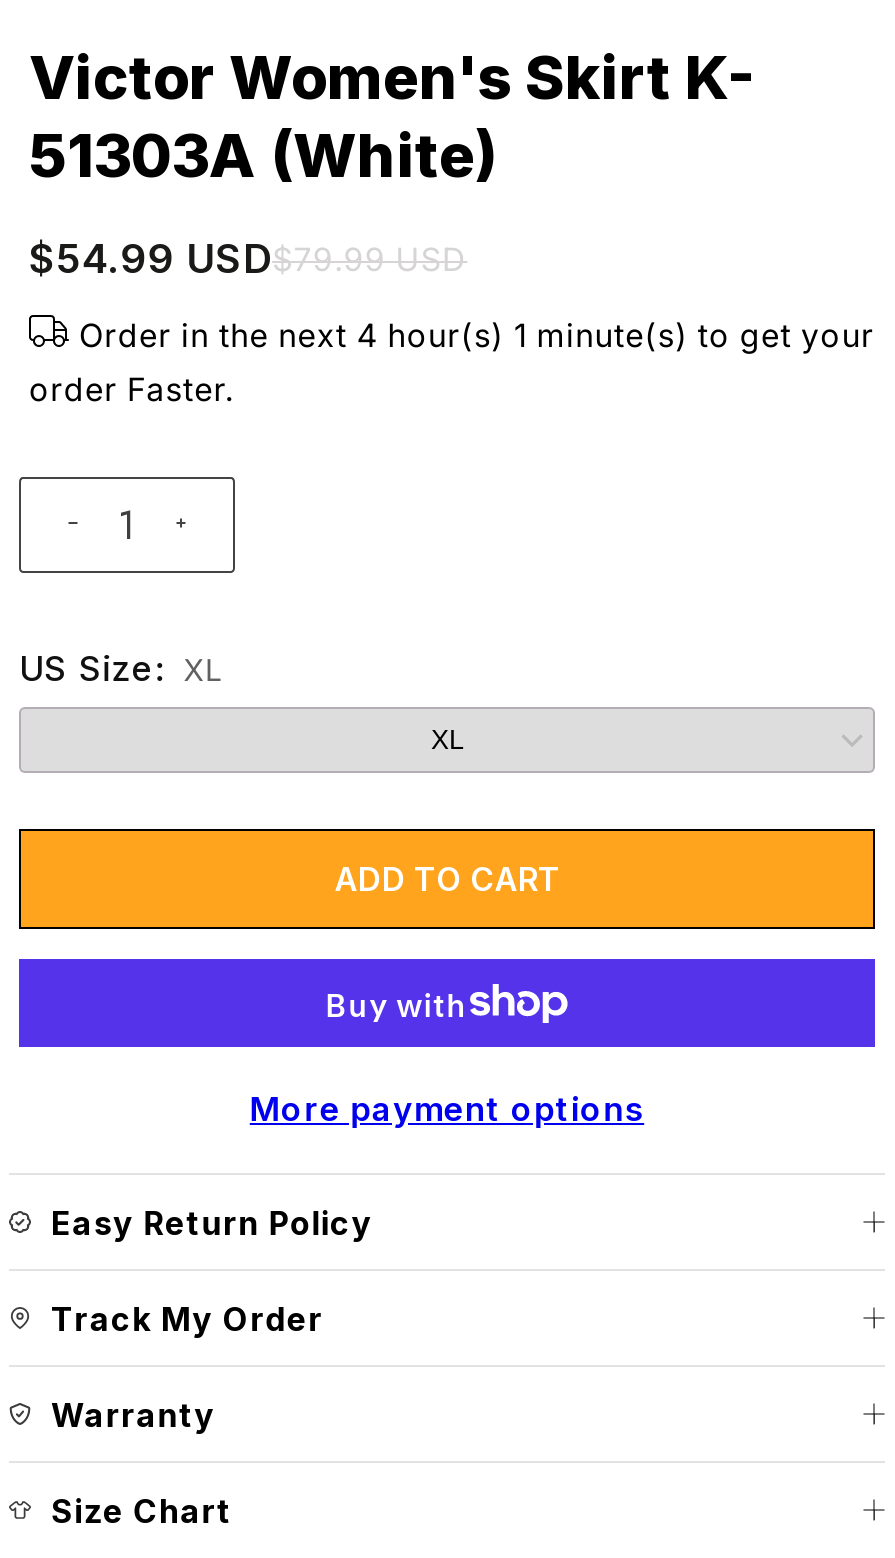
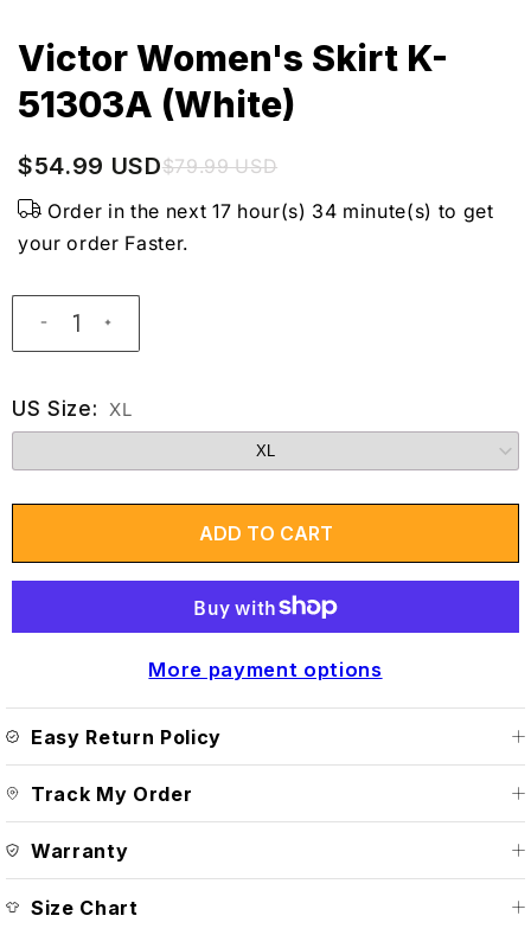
- Order in the next 4 hour(s) 1 minute(s) to get your
- order Faster.
+ Order in the next 17 hour(s) 34 minute(s) to get
+ your order Faster.
